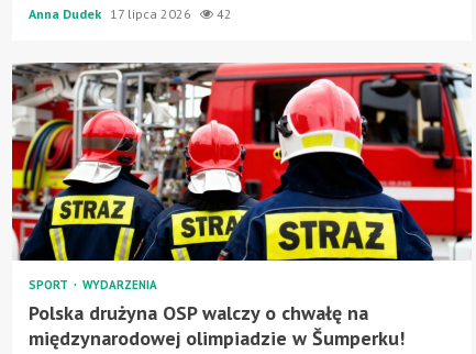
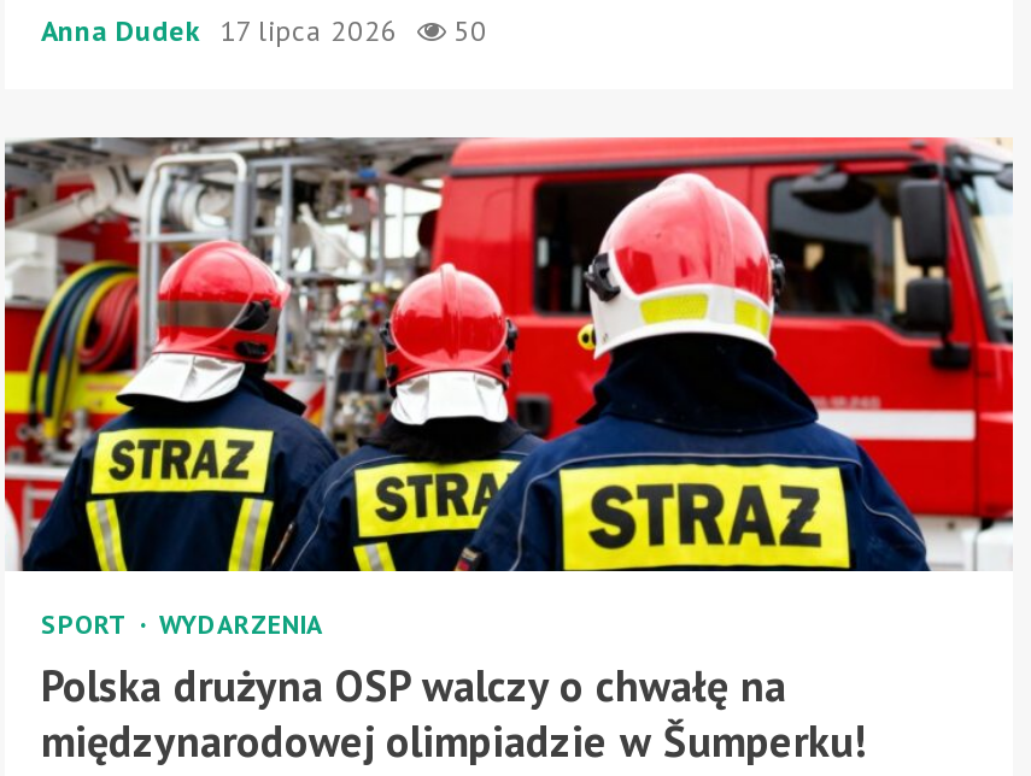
- Anna Dudek 17 lipca 2026 42
+ Anna Dudek 17 lipca 2026 50
